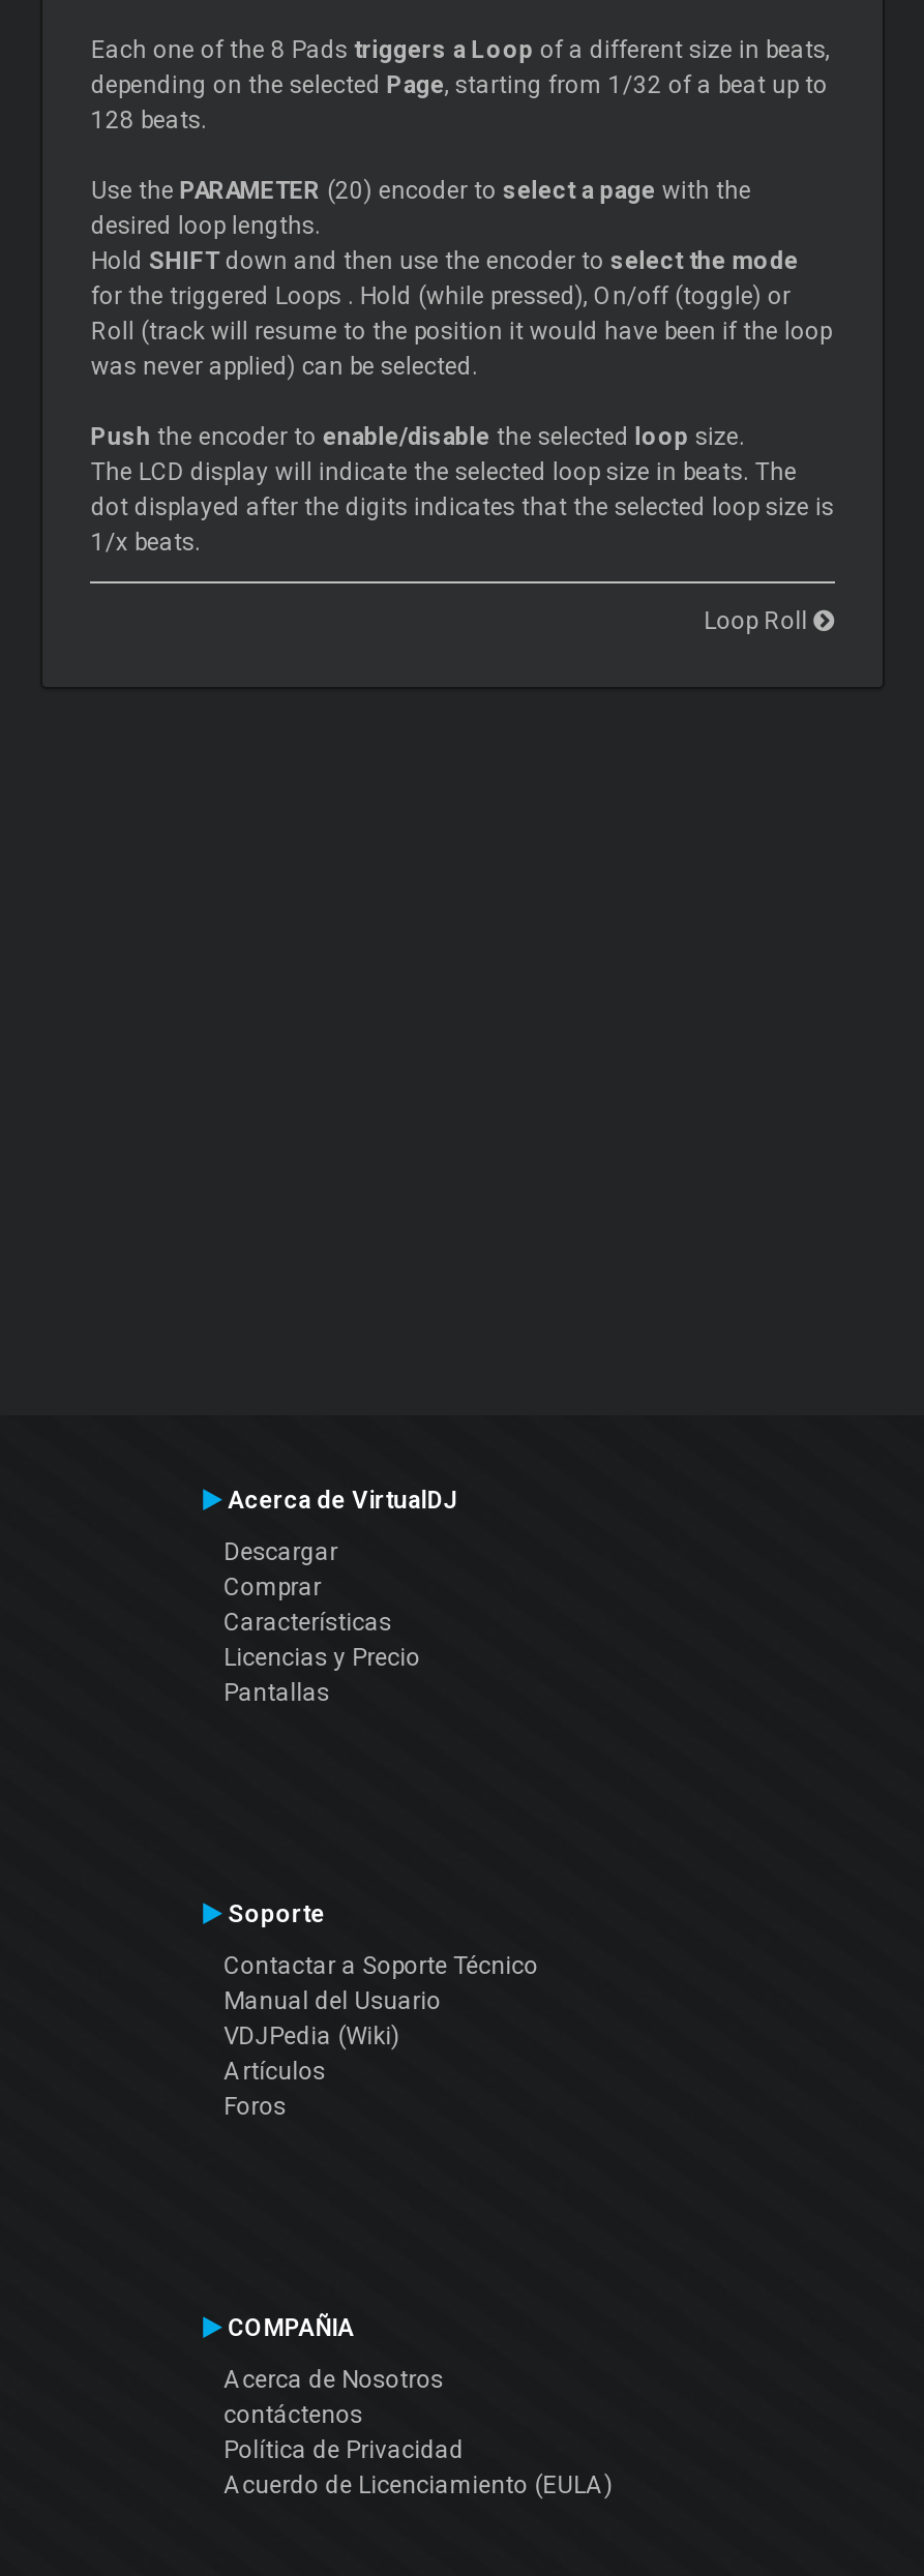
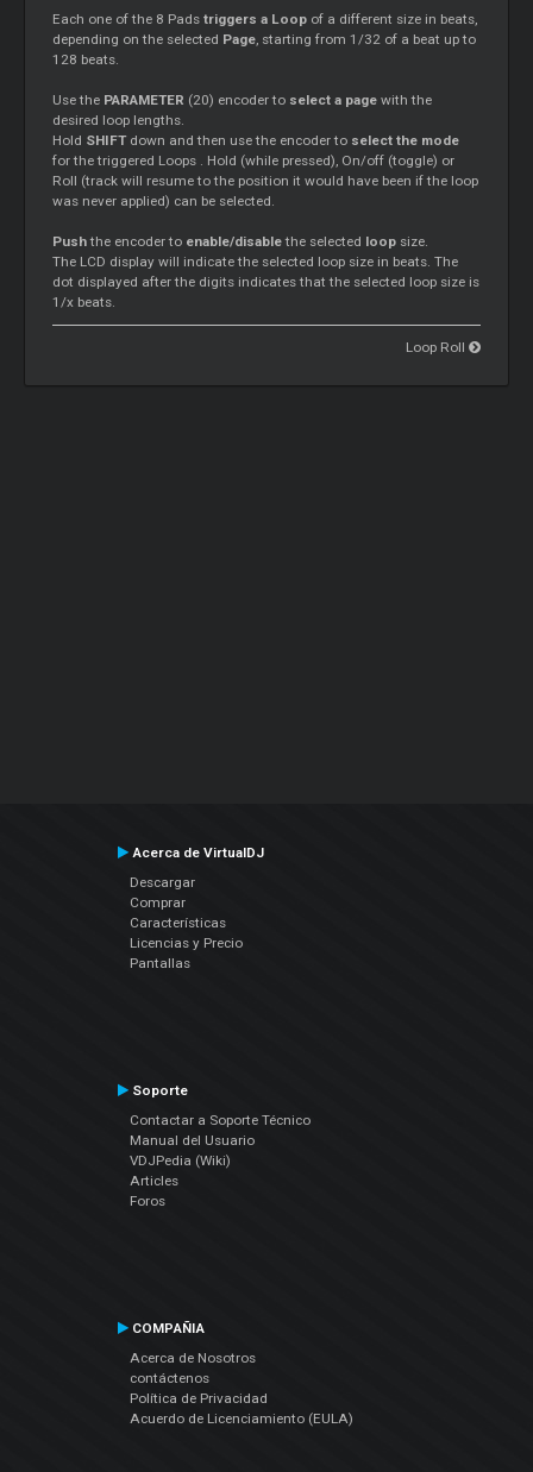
- Artículos
+ Articles
